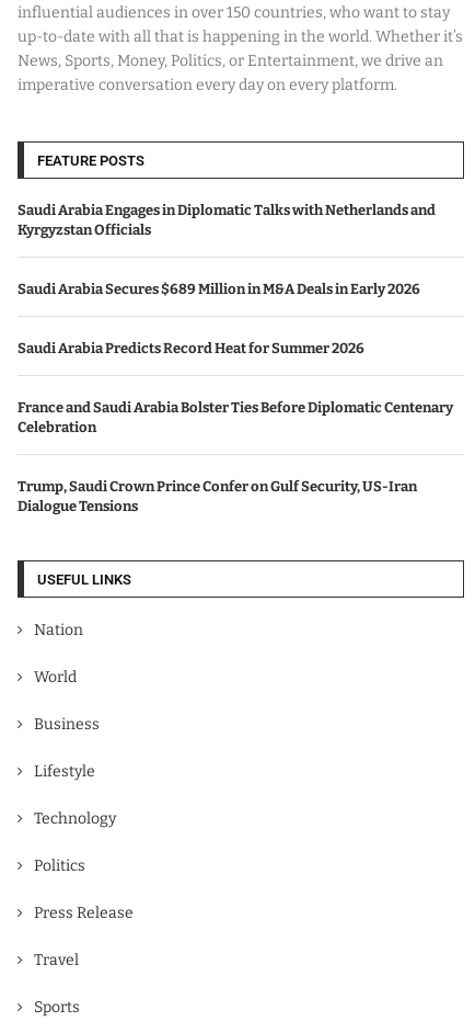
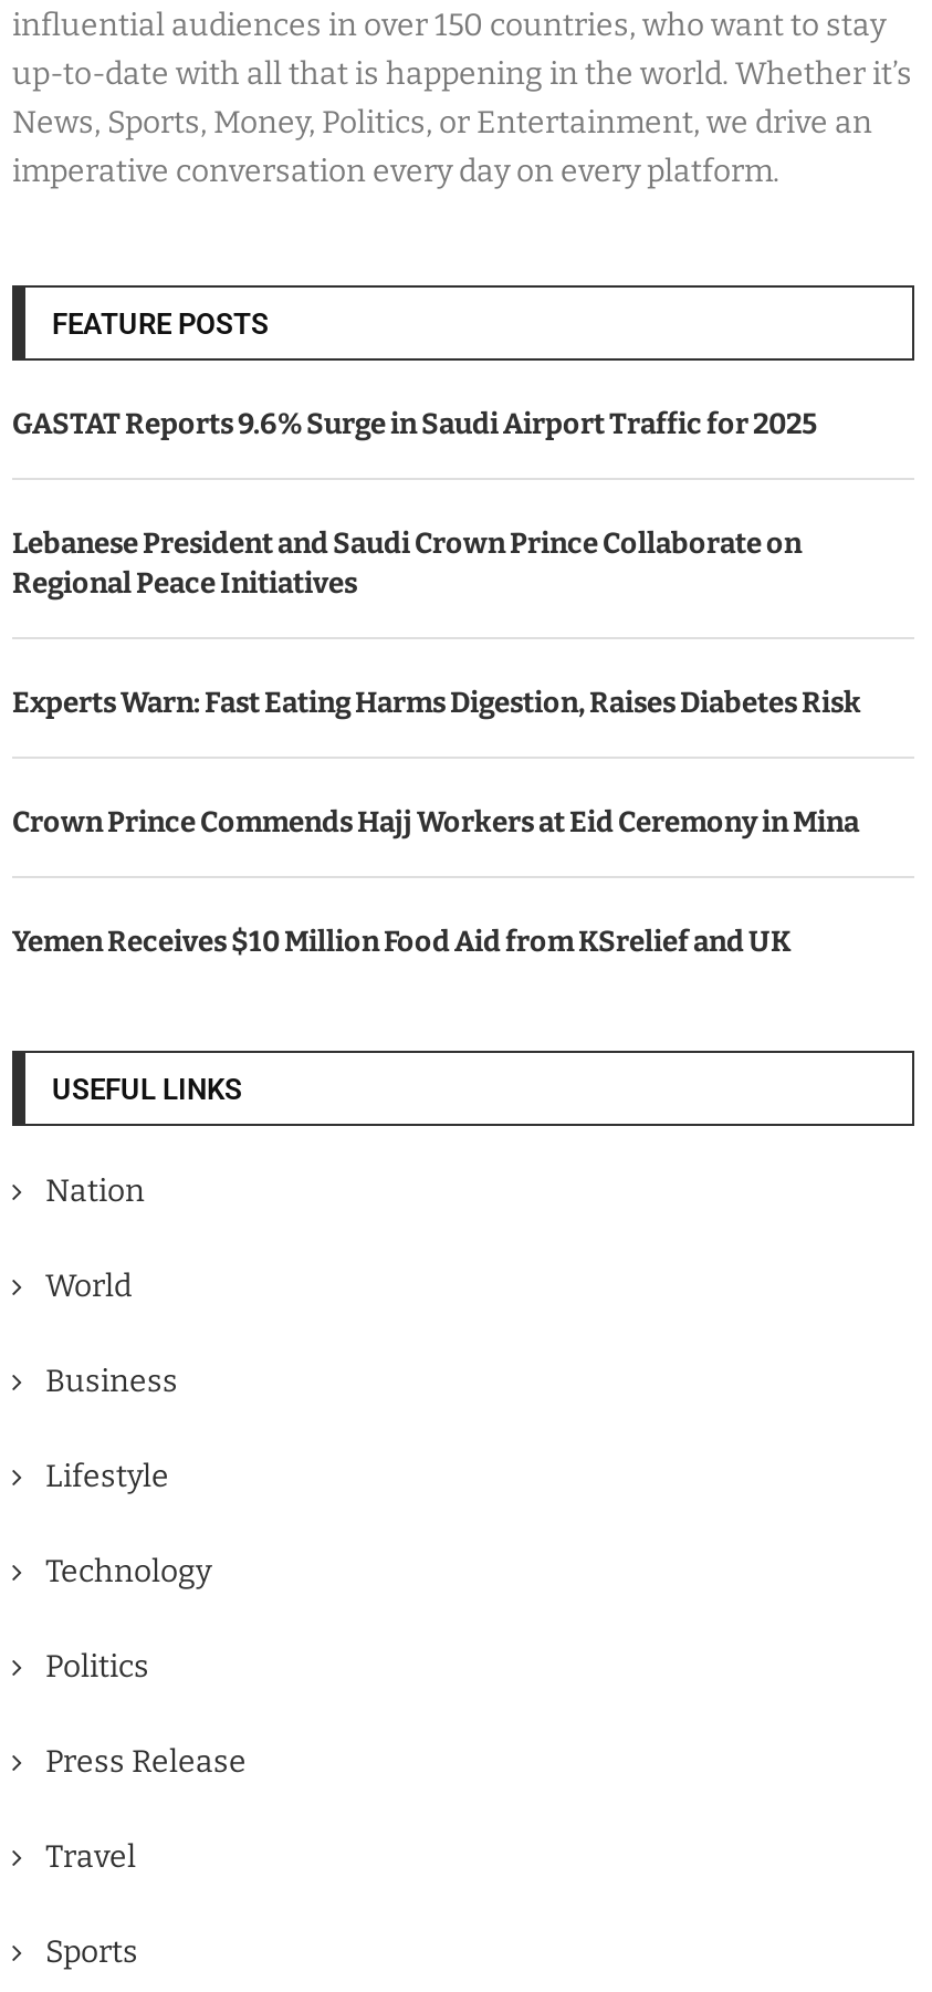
- Saudi Arabia Engages in Diplomatic Talks with Netherlands and
- Kyrgyzstan Officials
+ GASTAT Reports 9.6% Surge in Saudi Airport Traffic for 2025

- Saudi Arabia Secures $689 Million in M&A Deals in Early 2026
+ Lebanese President and Saudi Crown Prince Collaborate on
+ Regional Peace Initiatives

- Saudi Arabia Predicts Record Heat for Summer 2026
+ Experts Warn: Fast Eating Harms Digestion, Raises Diabetes Risk

- France and Saudi Arabia Bolster Ties Before Diplomatic Centenary
- Celebration
+ Crown Prince Commends Hajj Workers at Eid Ceremony in Mina

- Trump, Saudi Crown Prince Confer on Gulf Security, US-Iran
- Dialogue Tensions
+ Yemen Receives $10 Million Food Aid from KSrelief and UK
